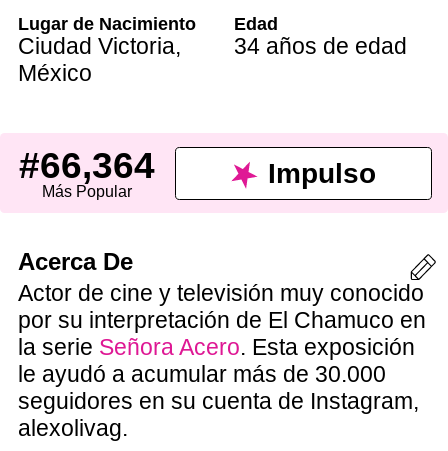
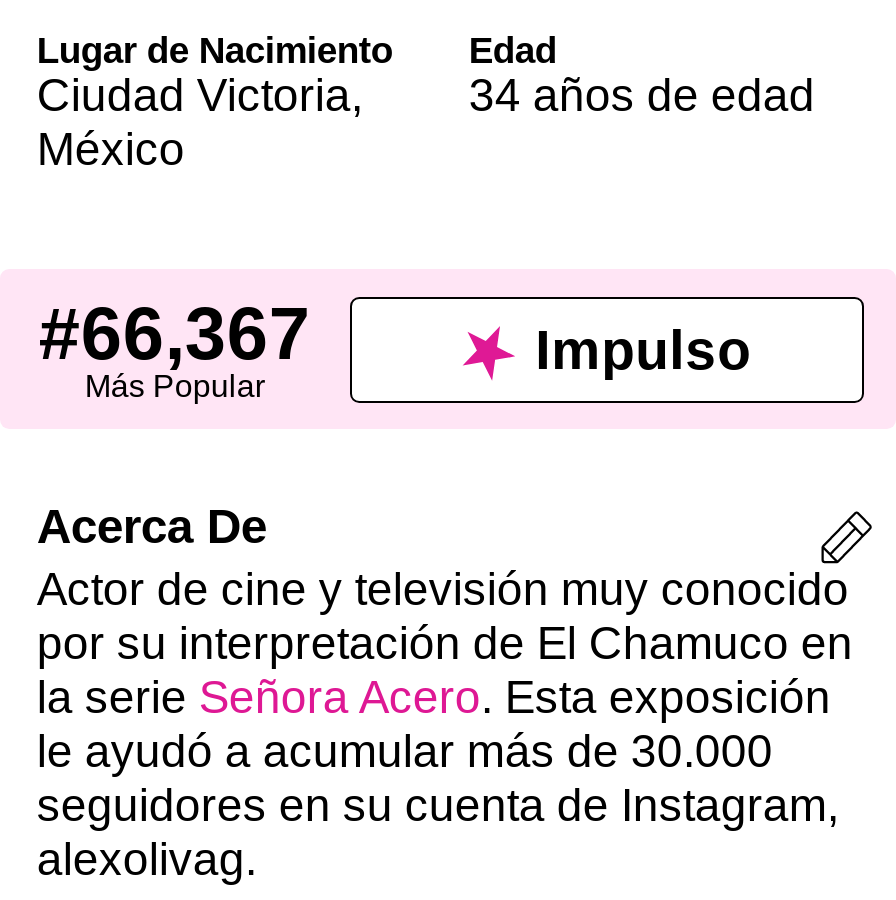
- #66,364
+ #66,367
